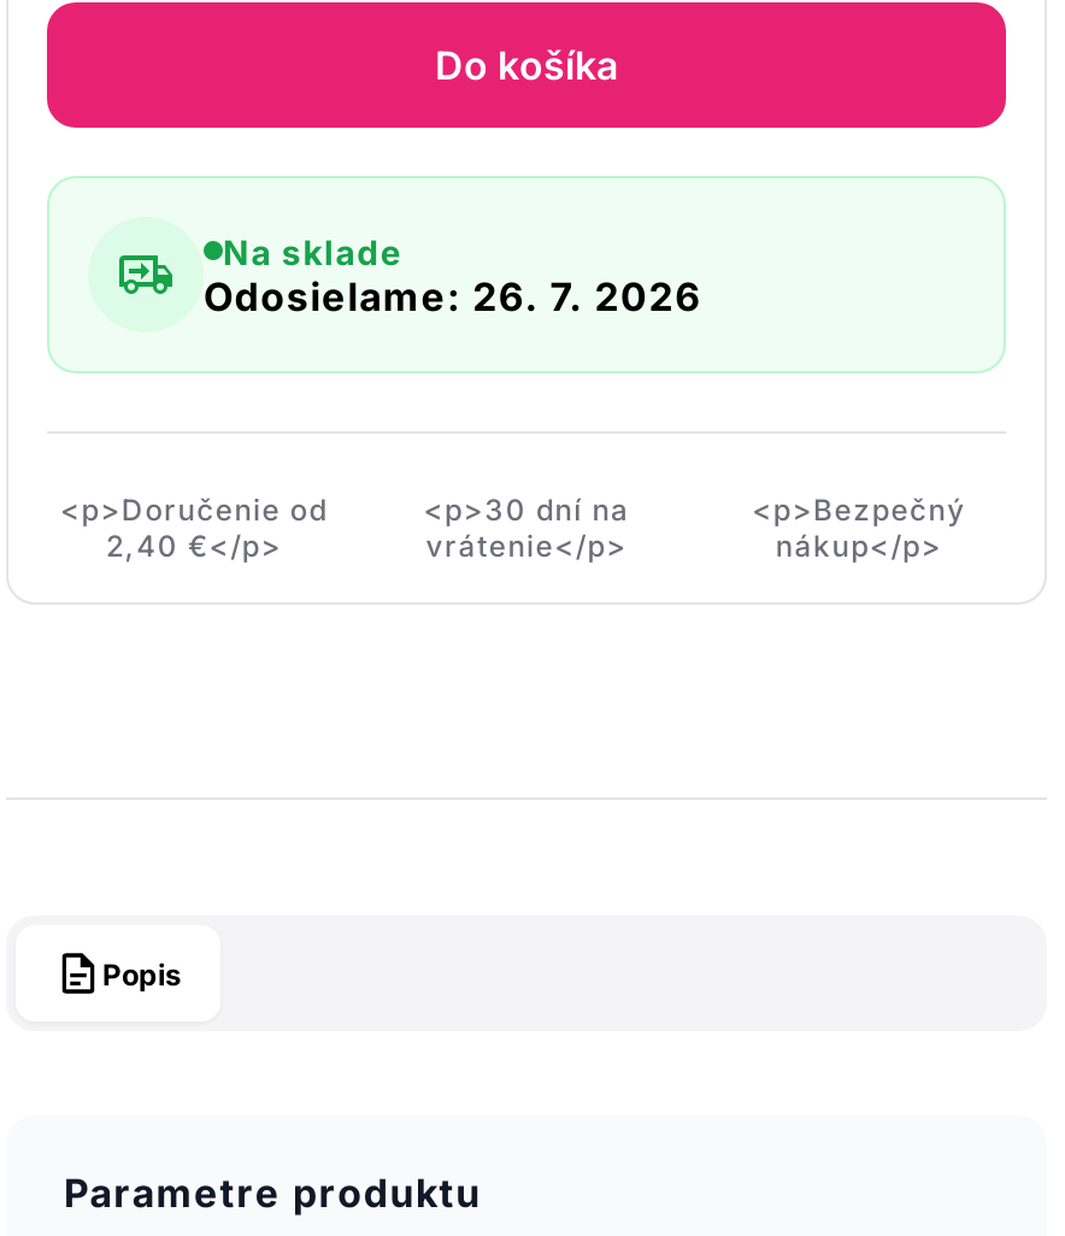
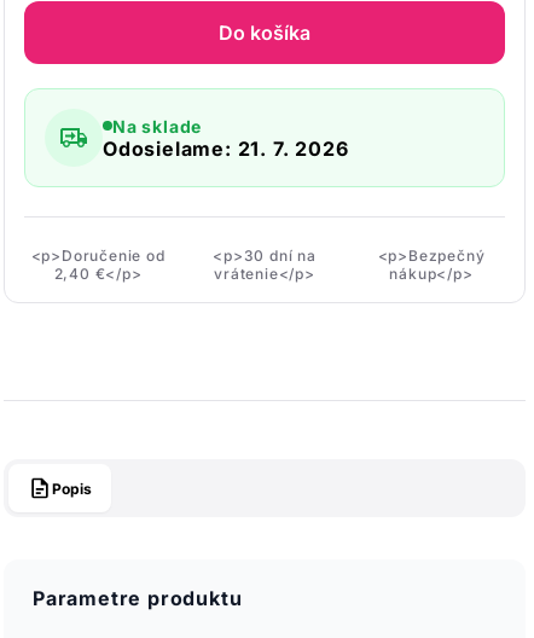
- Odosielame: 26. 7. 2026
+ Odosielame: 21. 7. 2026
